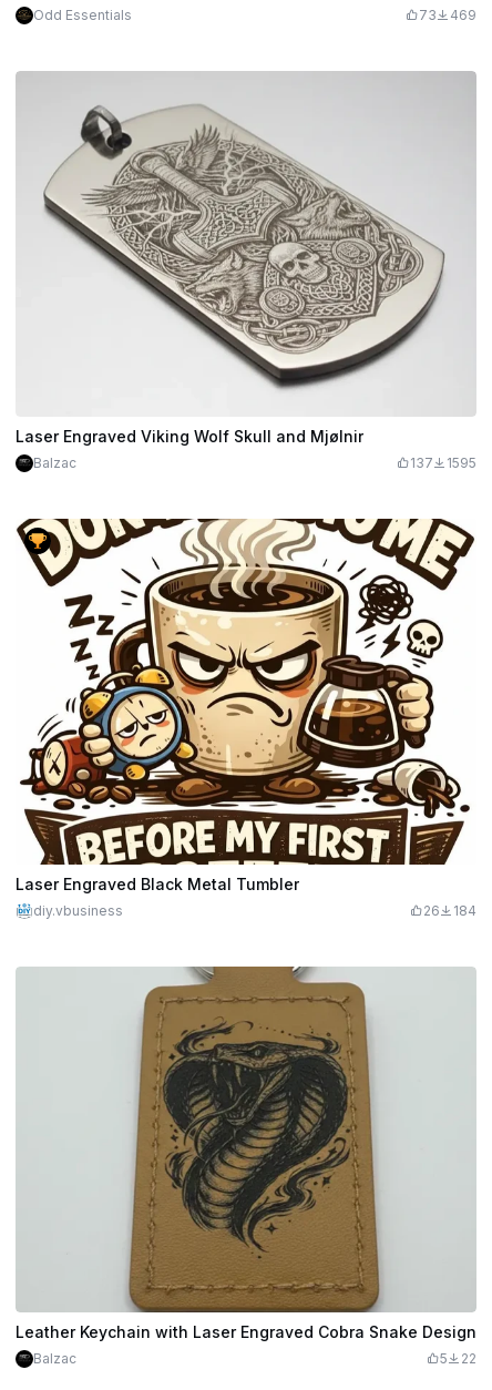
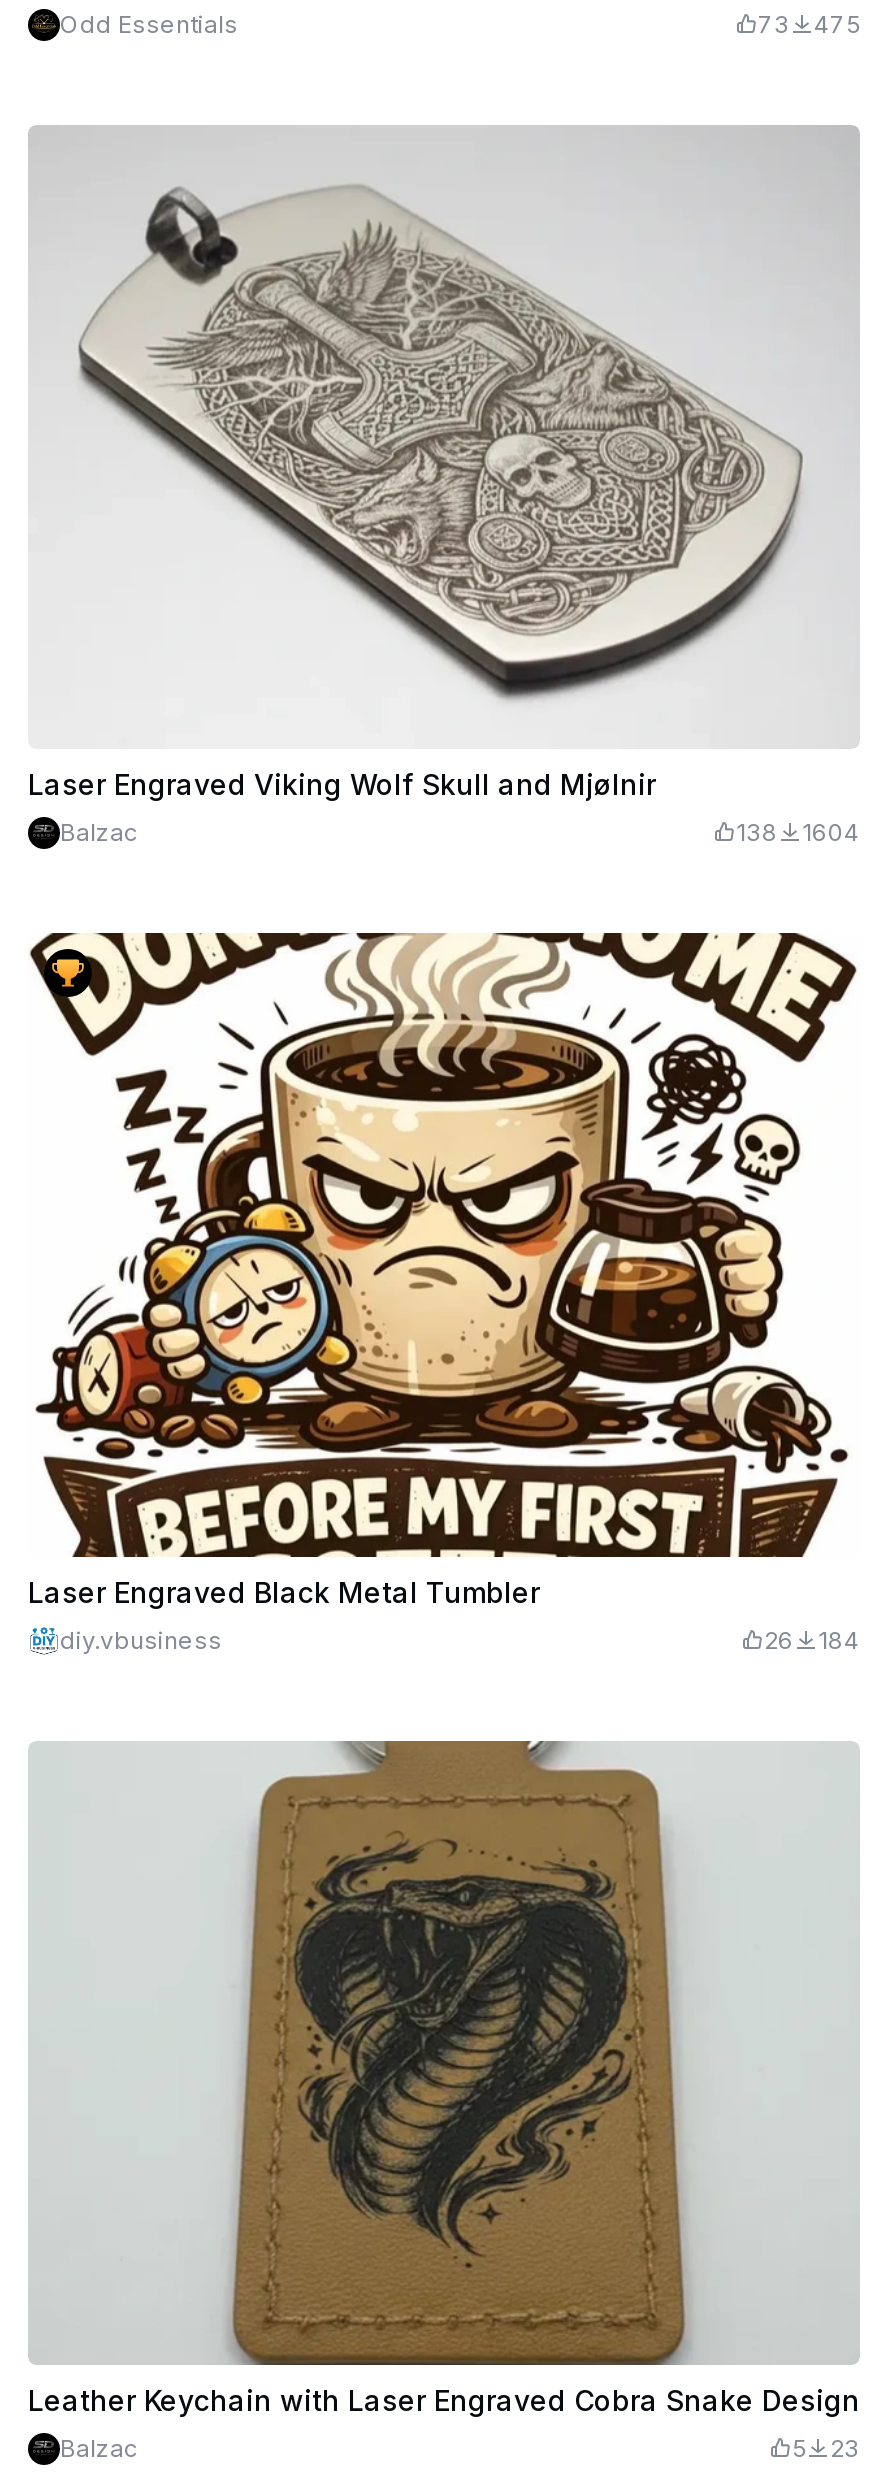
- 73 469
+ 73 475

- 137
+ 138

- 1595
+ 1604

- 5 22
+ 5 23
